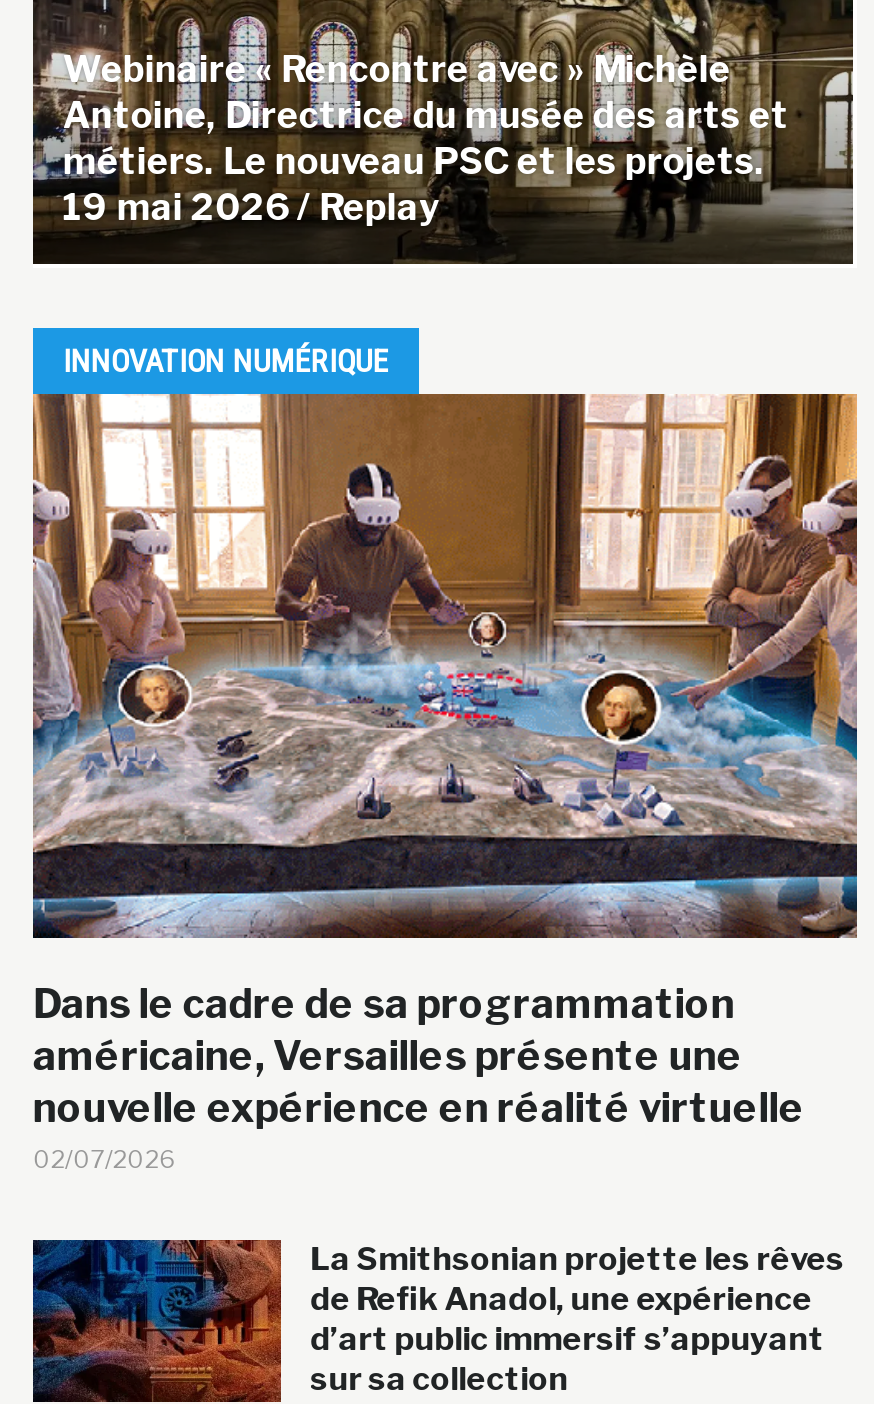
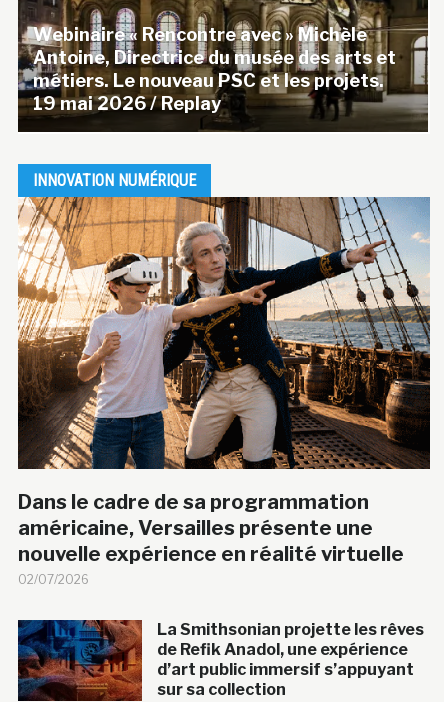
- [image]
+ [image]
